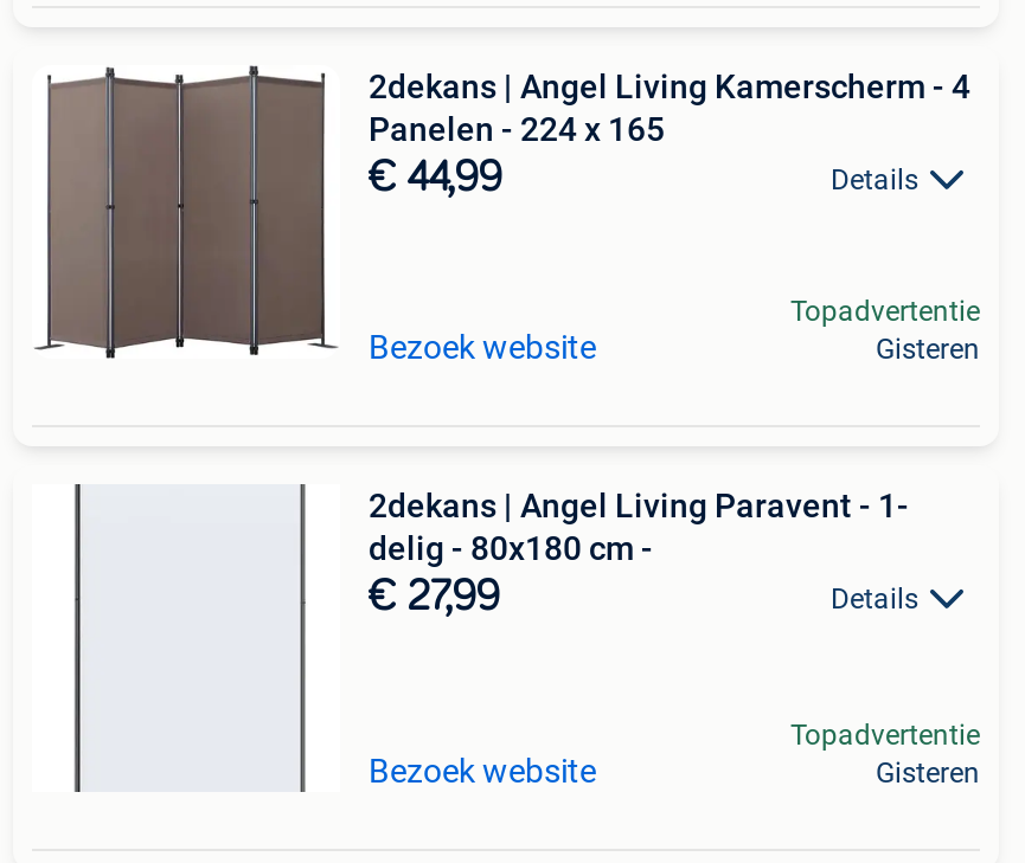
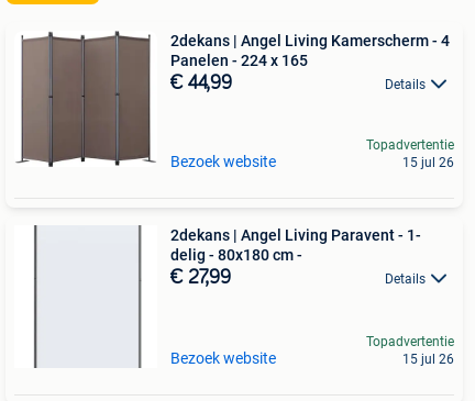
- Gisteren
+ 15 jul 26

- Gisteren
+ 15 jul 26
